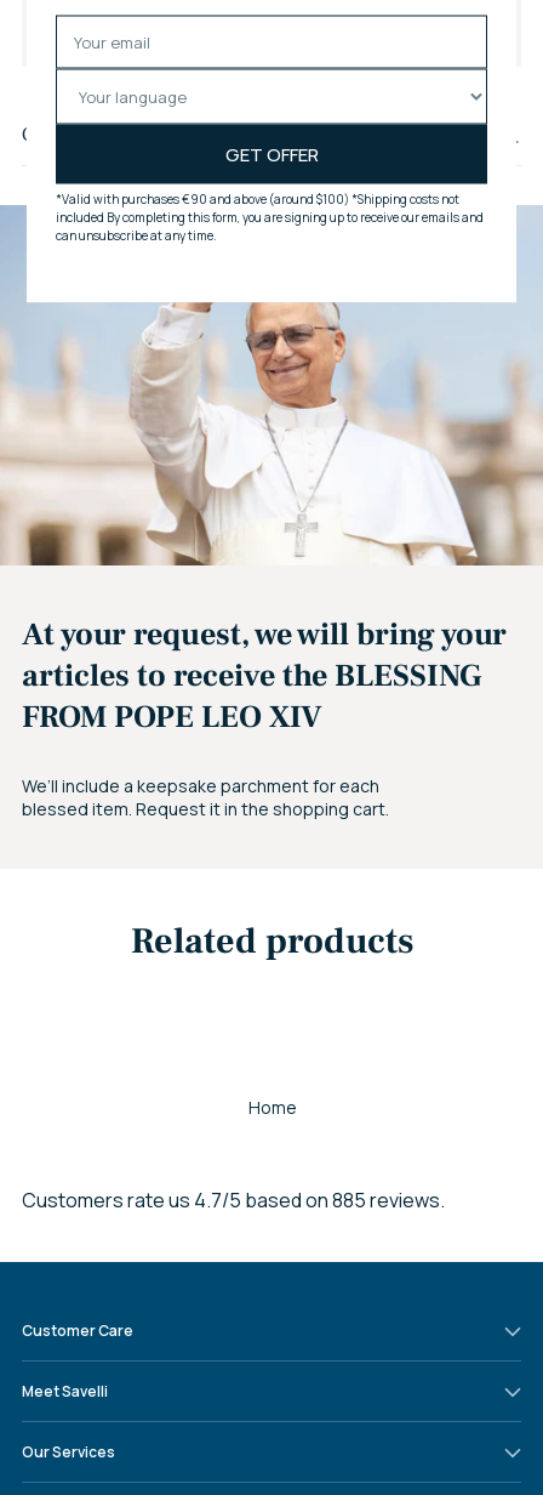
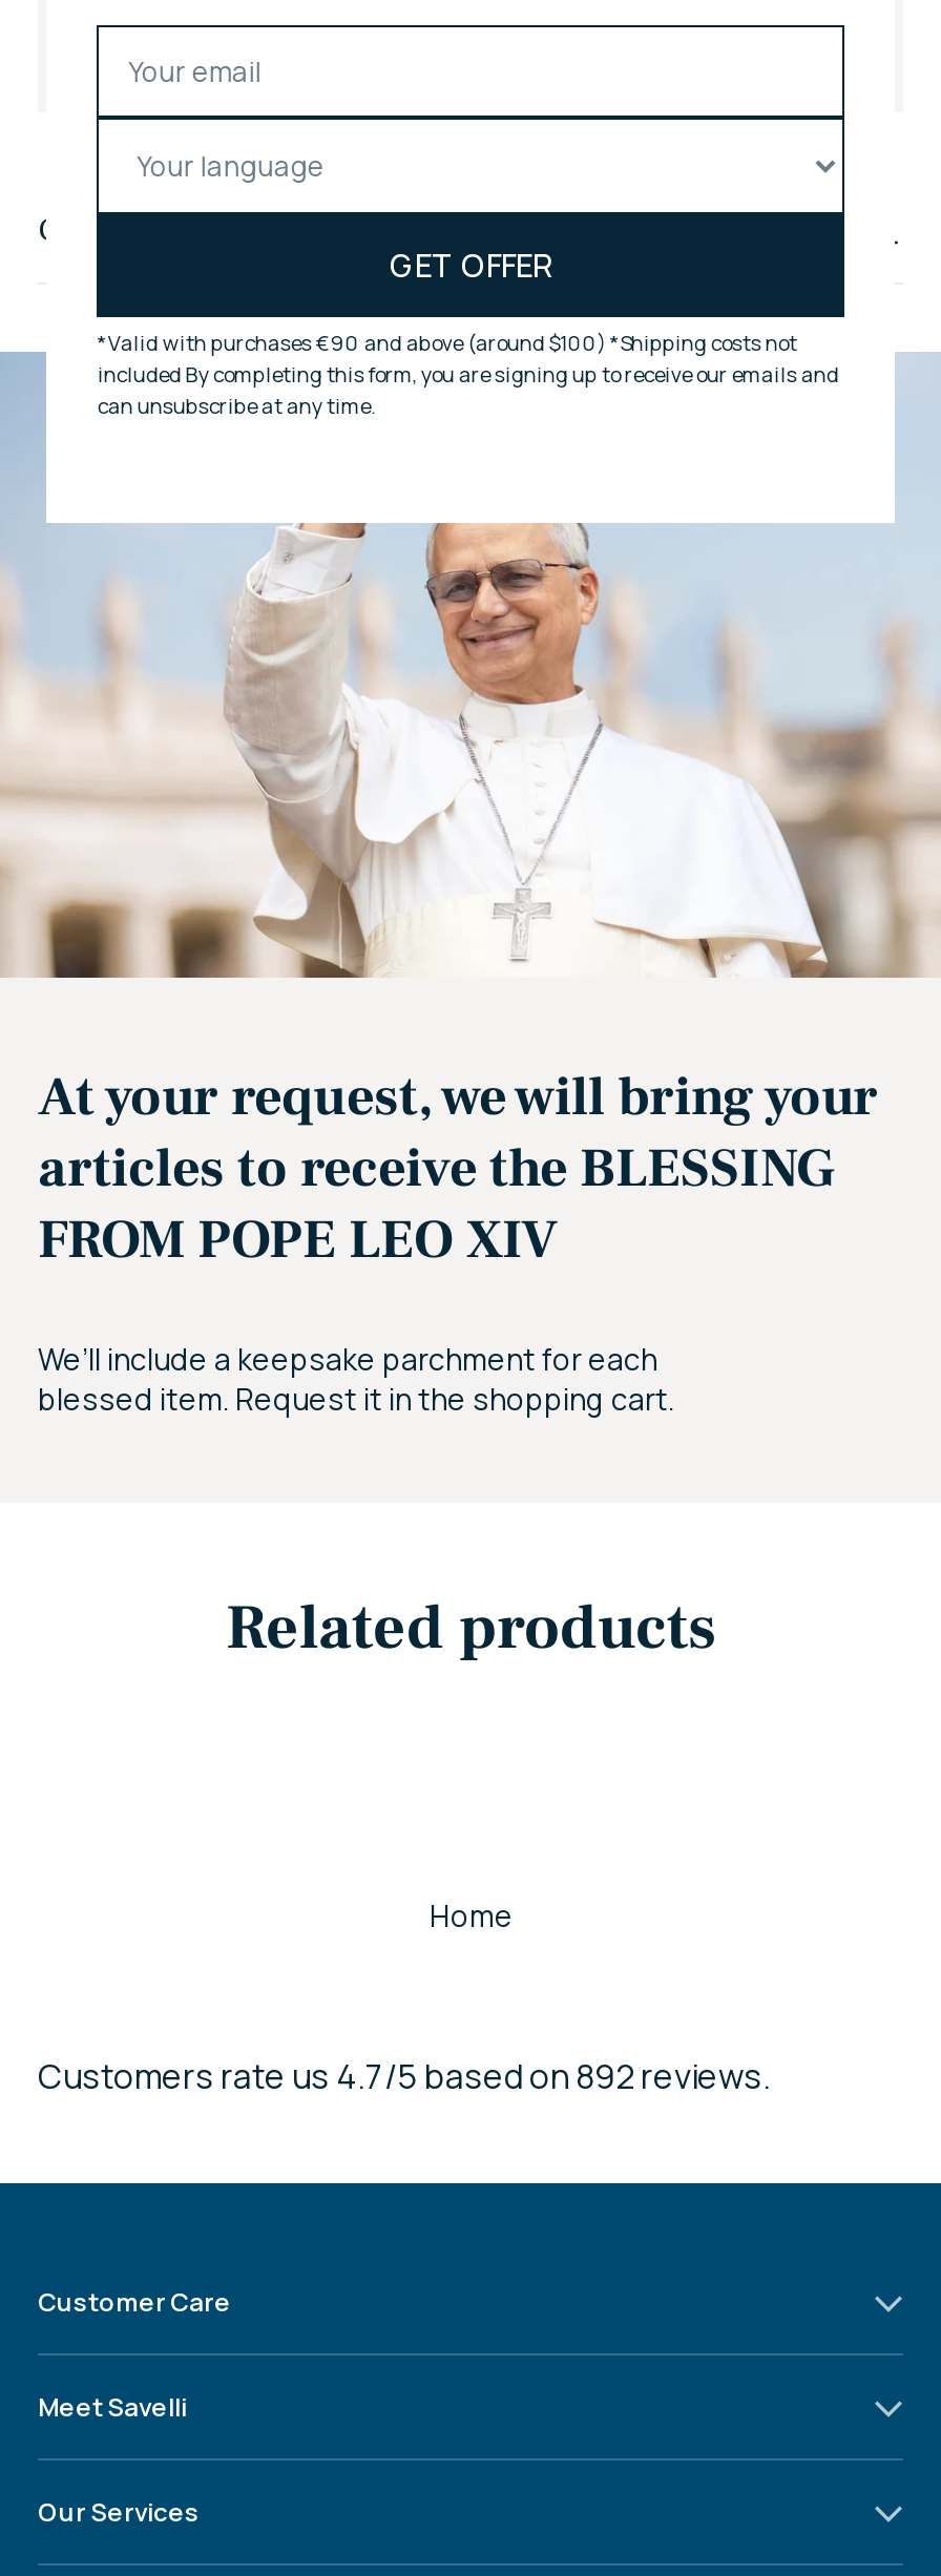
- Customers rate us 4.7/5 based on 885 reviews.
+ Customers rate us 4.7/5 based on 892 reviews.
